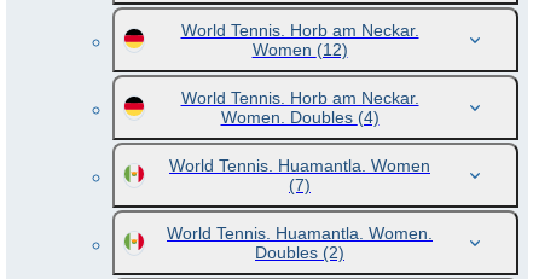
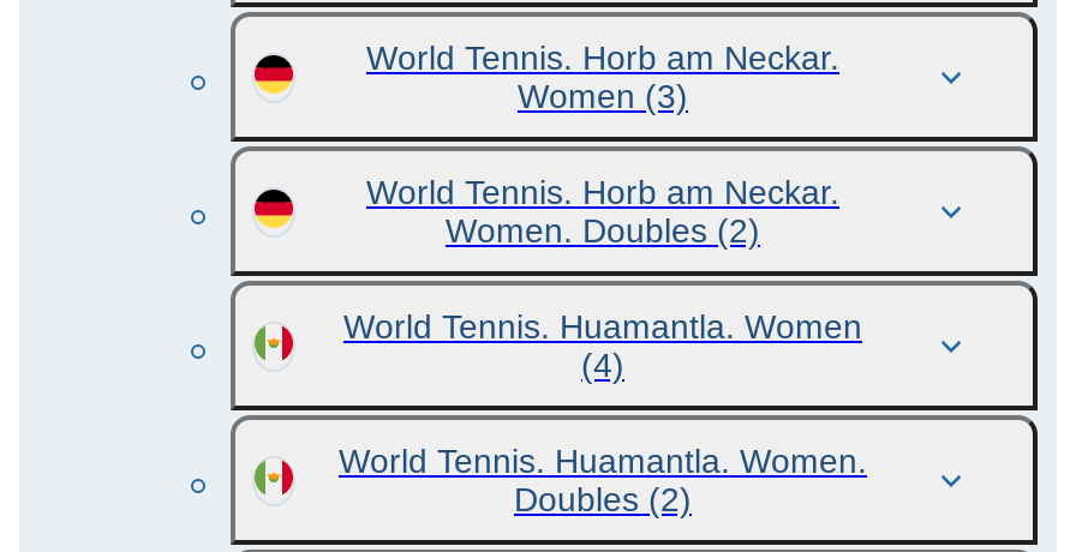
- Women (12)
+ Women (3)

- Women. Doubles (4)
+ Women. Doubles (2)

- (7)
+ (4)
